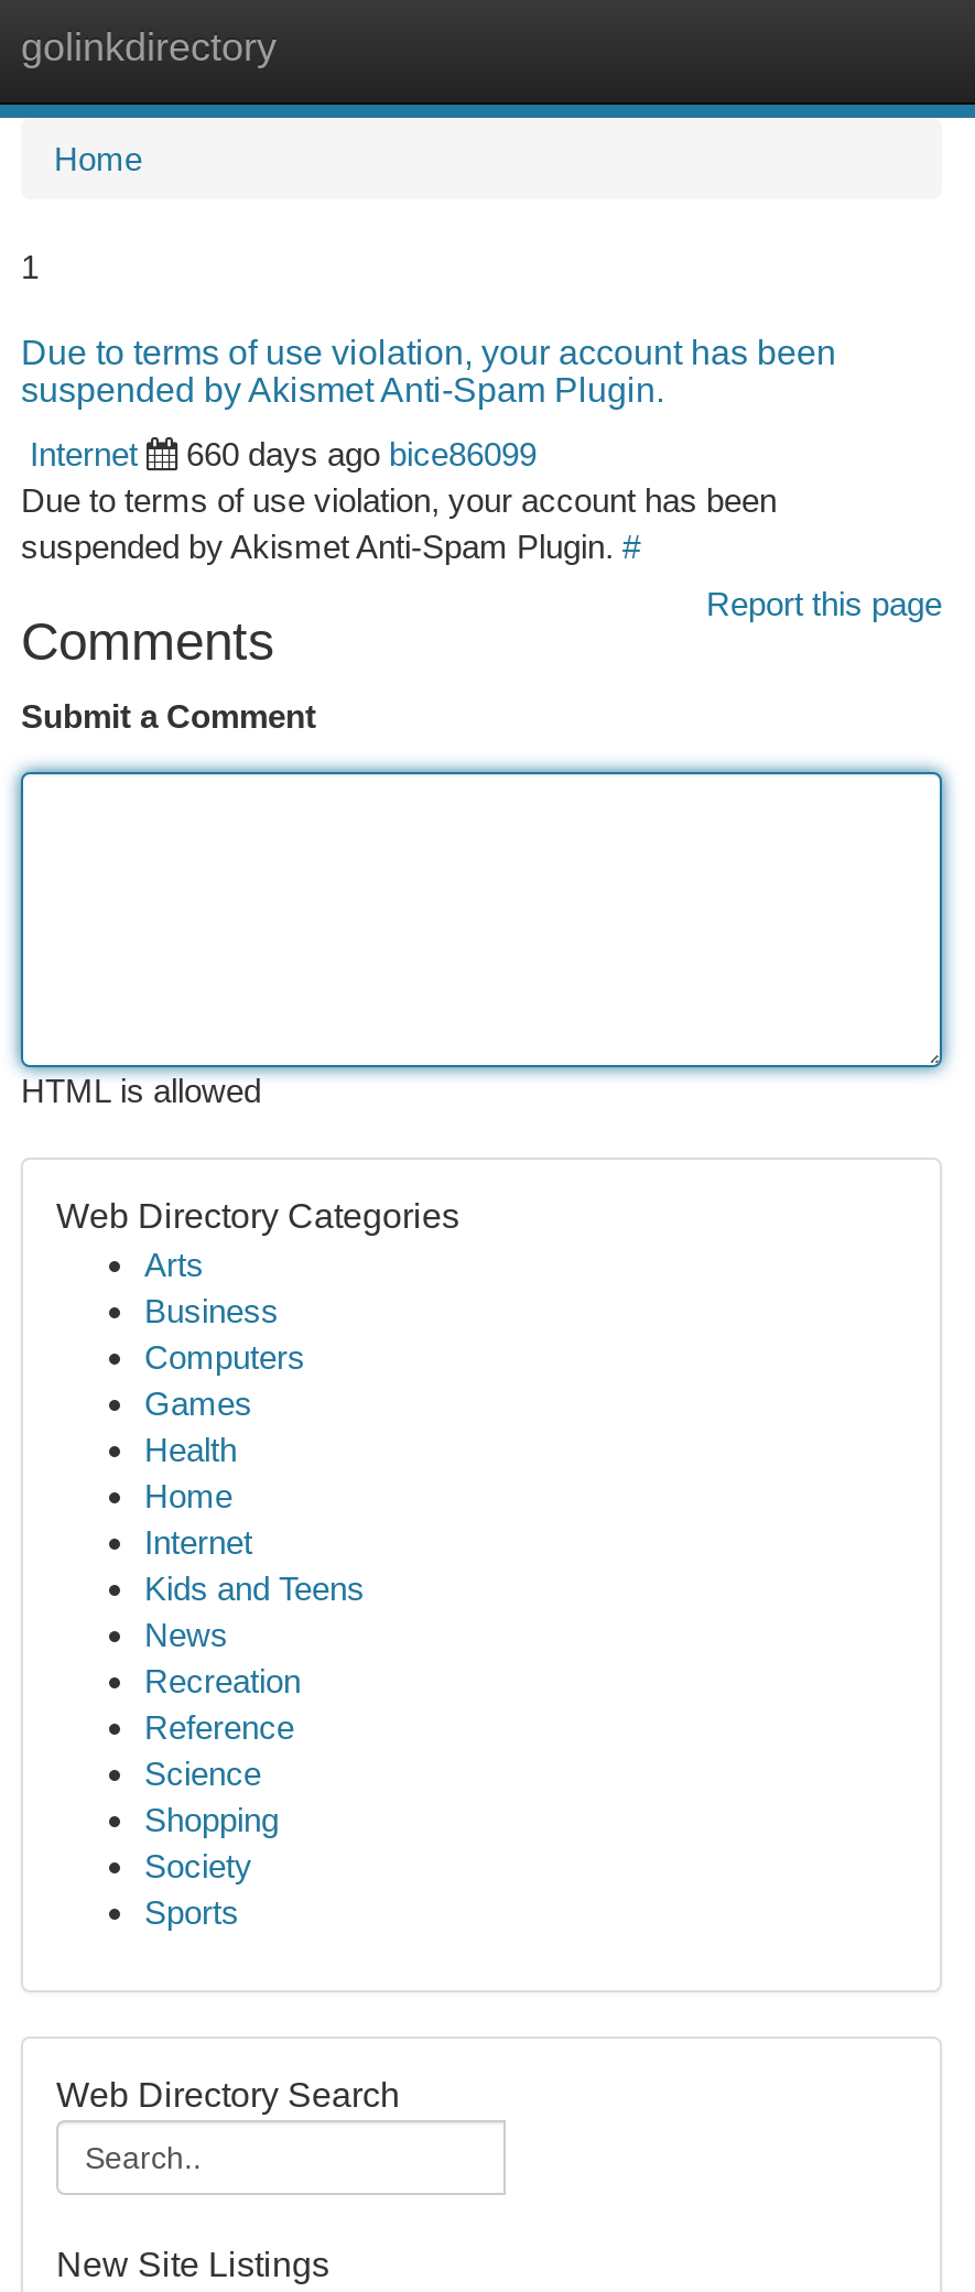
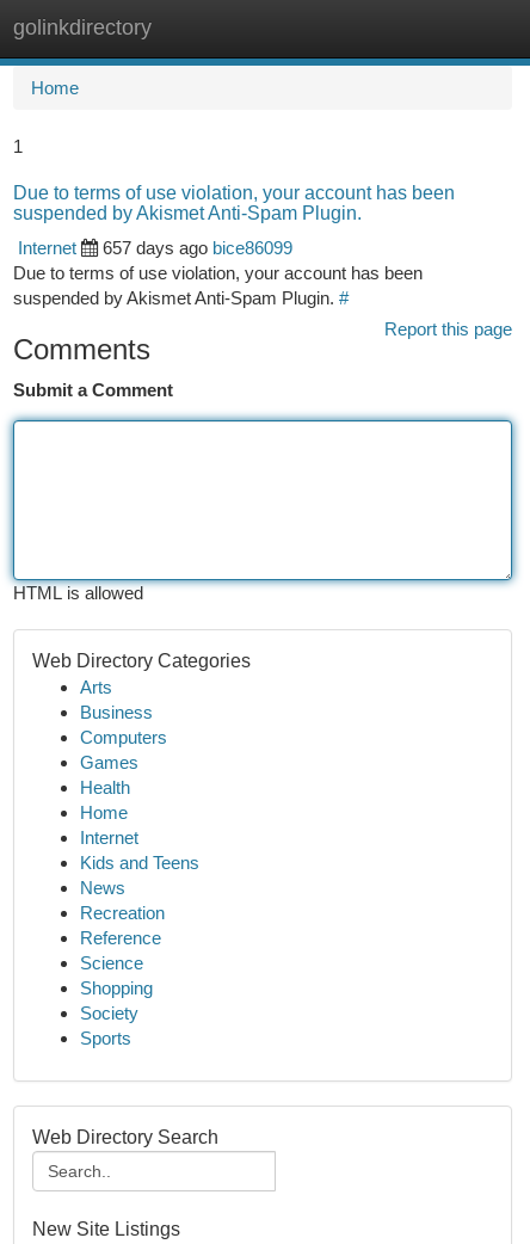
- Internet 660 days ago bice86099
+ Internet 657 days ago bice86099
